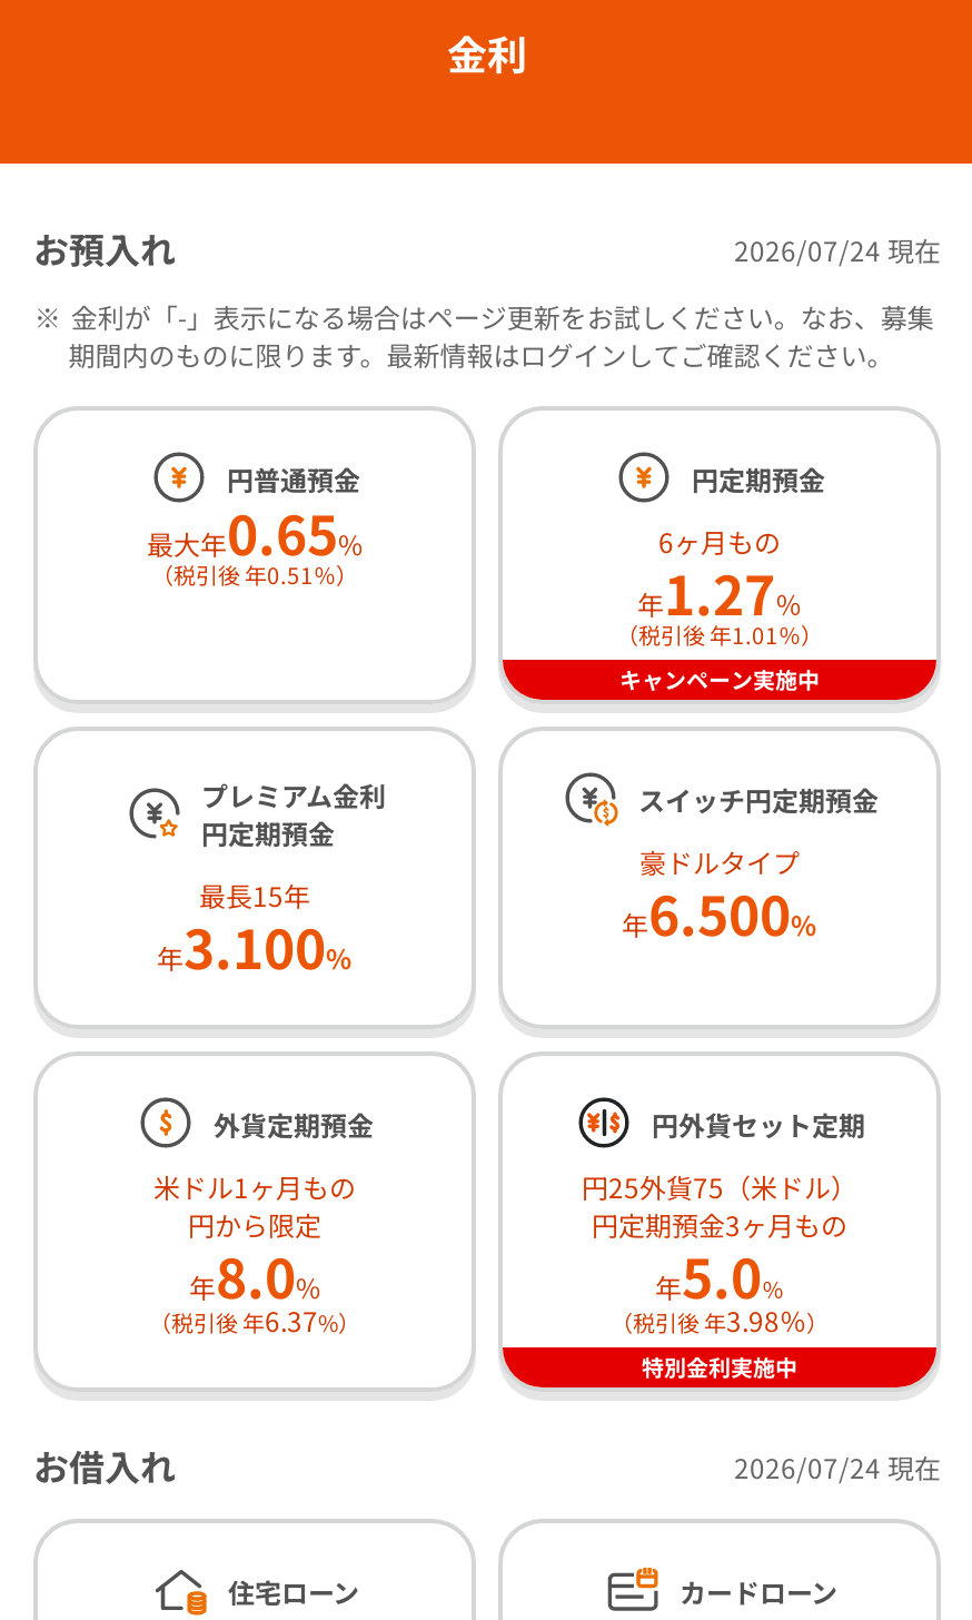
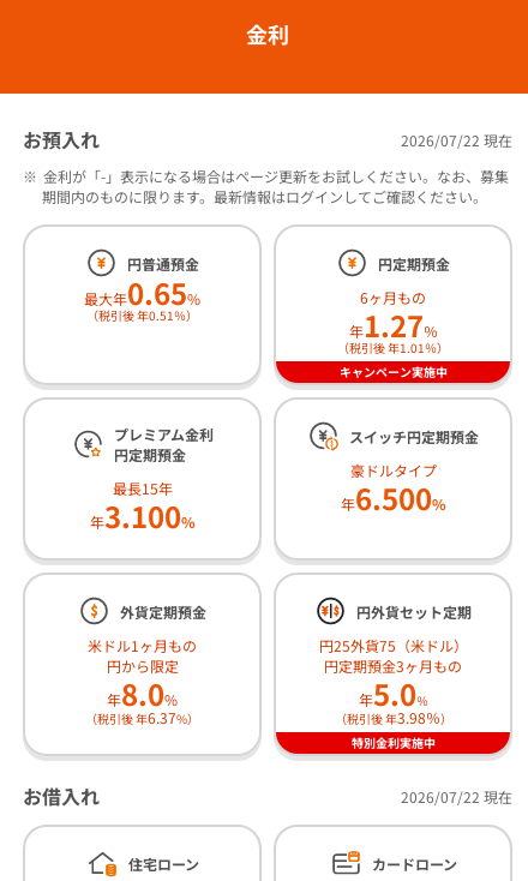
- 2026/07/24 現在
+ 2026/07/22 現在

- 2026/07/24 現在
+ 2026/07/22 現在
